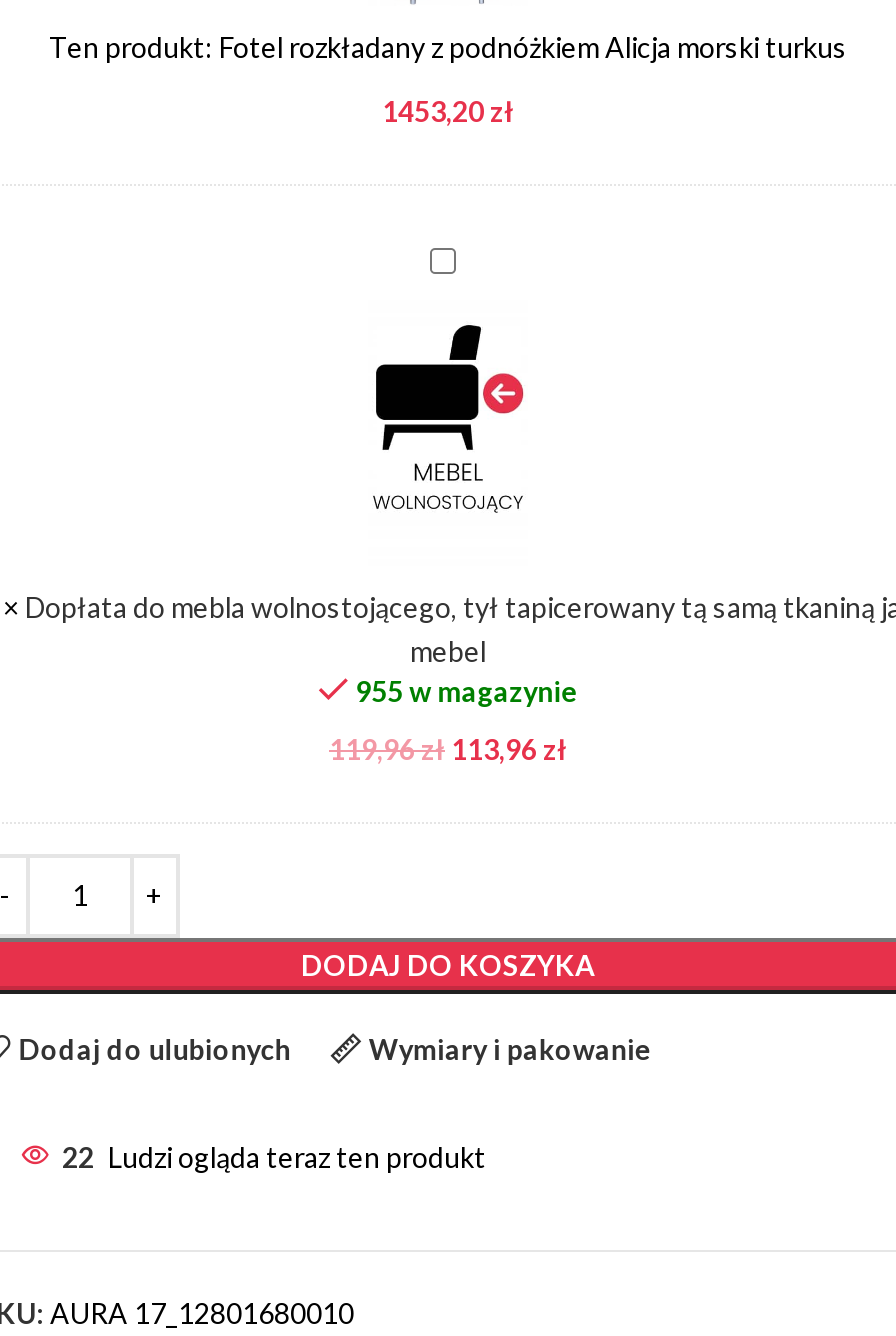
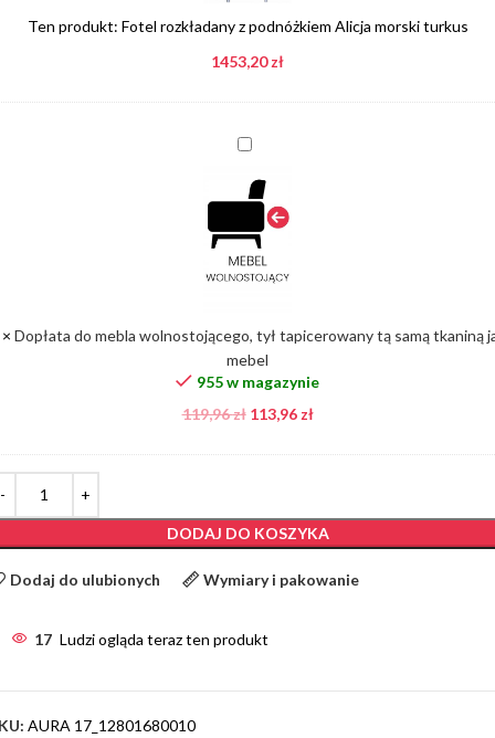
- 22 Ludzi ogląda teraz ten produkt
+ 17 Ludzi ogląda teraz ten produkt
